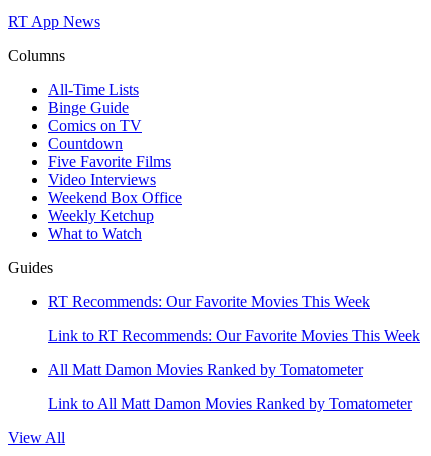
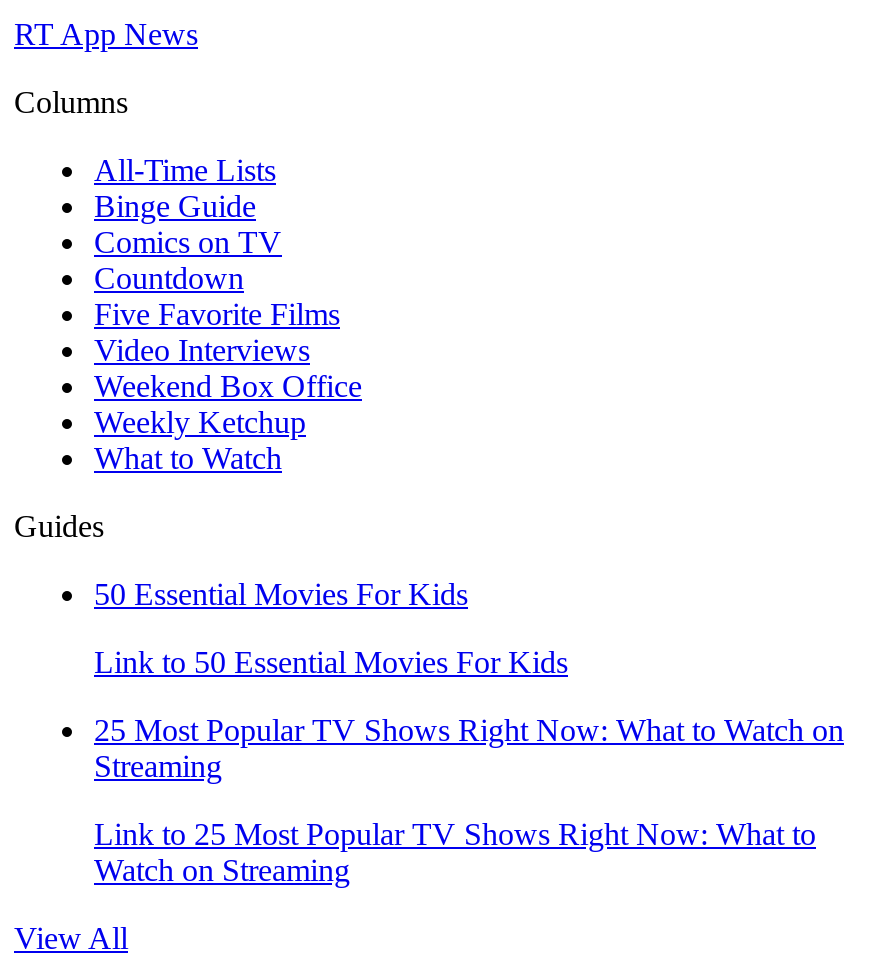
- RT Recommends: Our Favorite Movies This Week
+ 50 Essential Movies For Kids

- Link to RT Recommends: Our Favorite Movies This Week
+ Link to 50 Essential Movies For Kids

- All Matt Damon Movies Ranked by Tomatometer
+ 25 Most Popular TV Shows Right Now: What to Watch on
+ Streaming

- Link to All Matt Damon Movies Ranked by Tomatometer
+ Link to 25 Most Popular TV Shows Right Now: What to
+ Watch on Streaming
